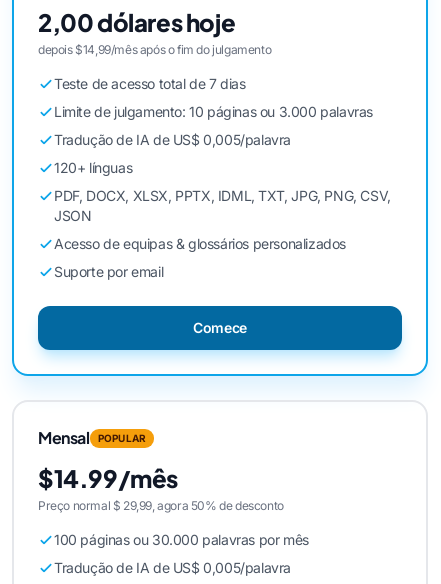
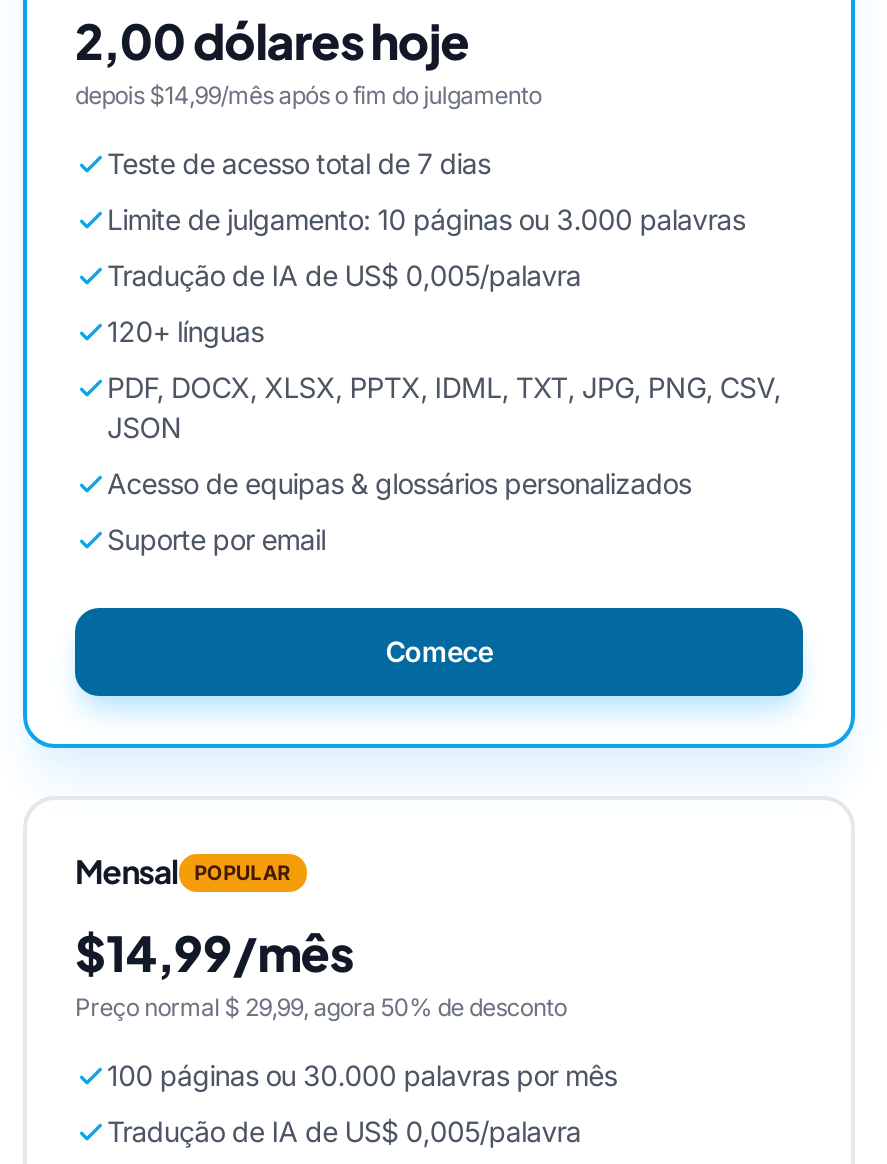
- $14.99/mês
+ $14,99/mês
